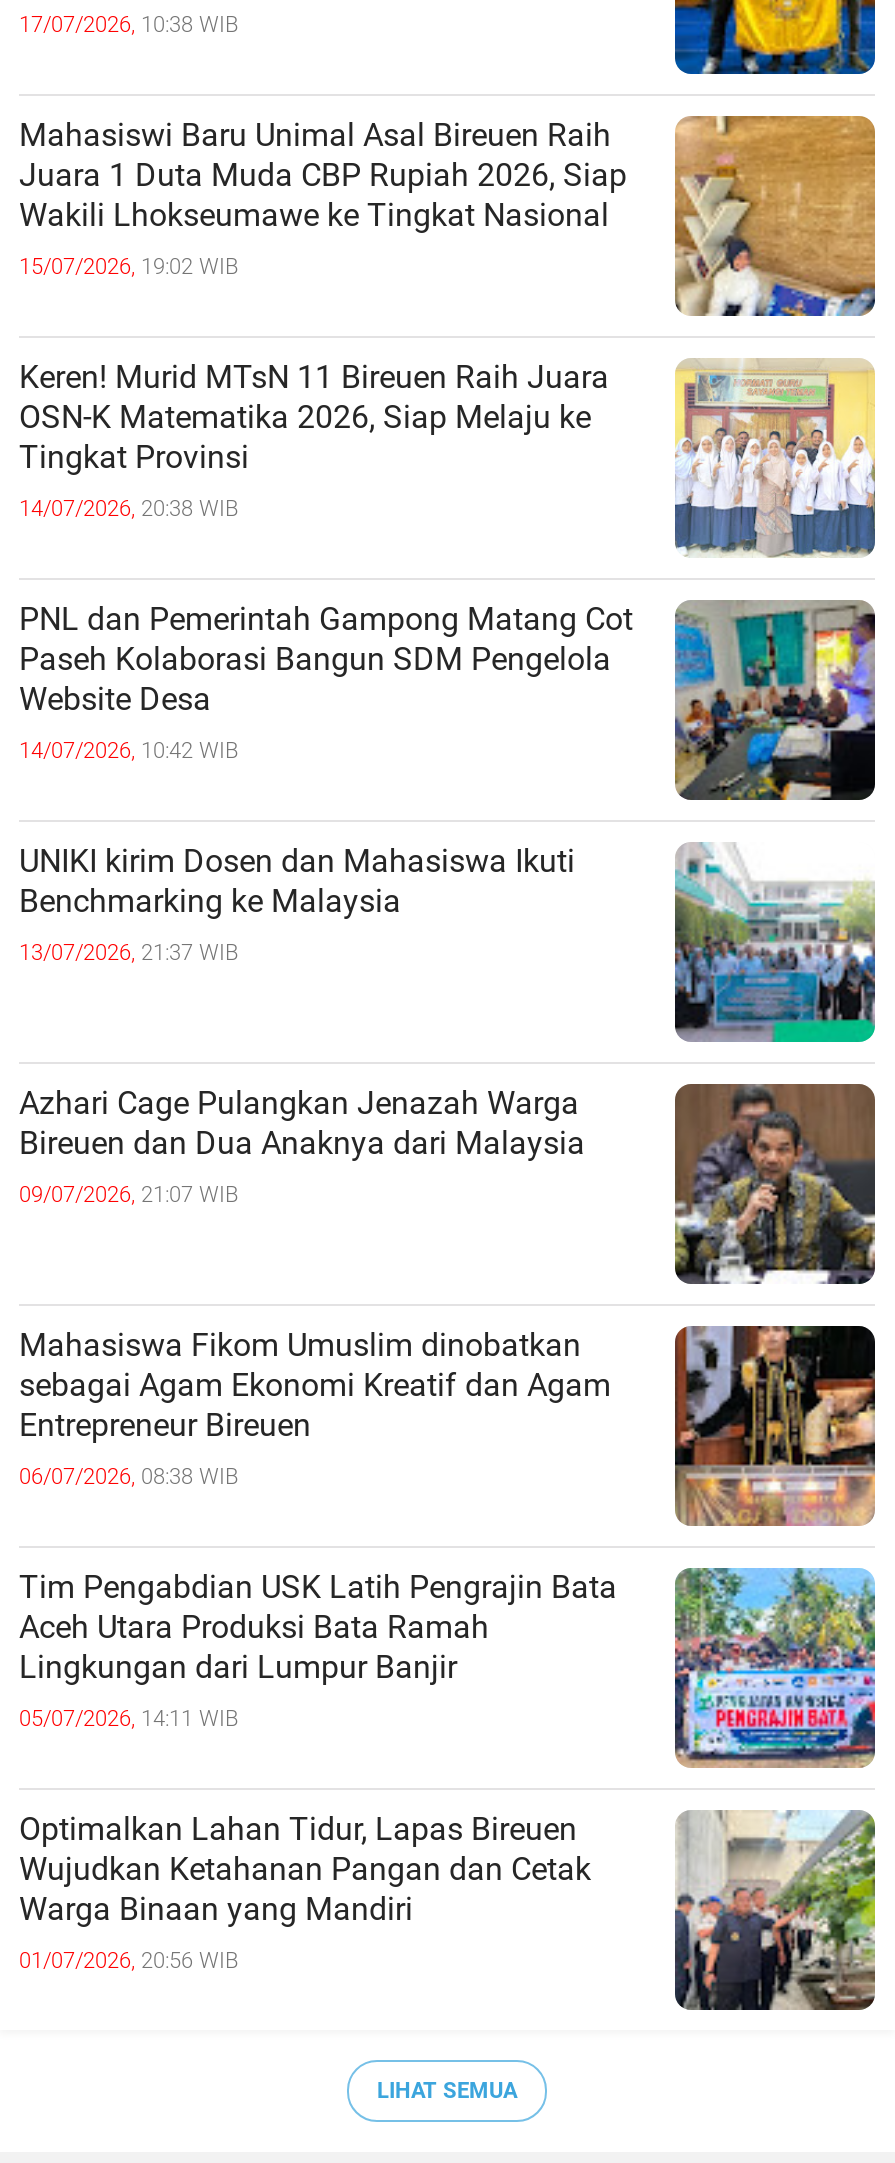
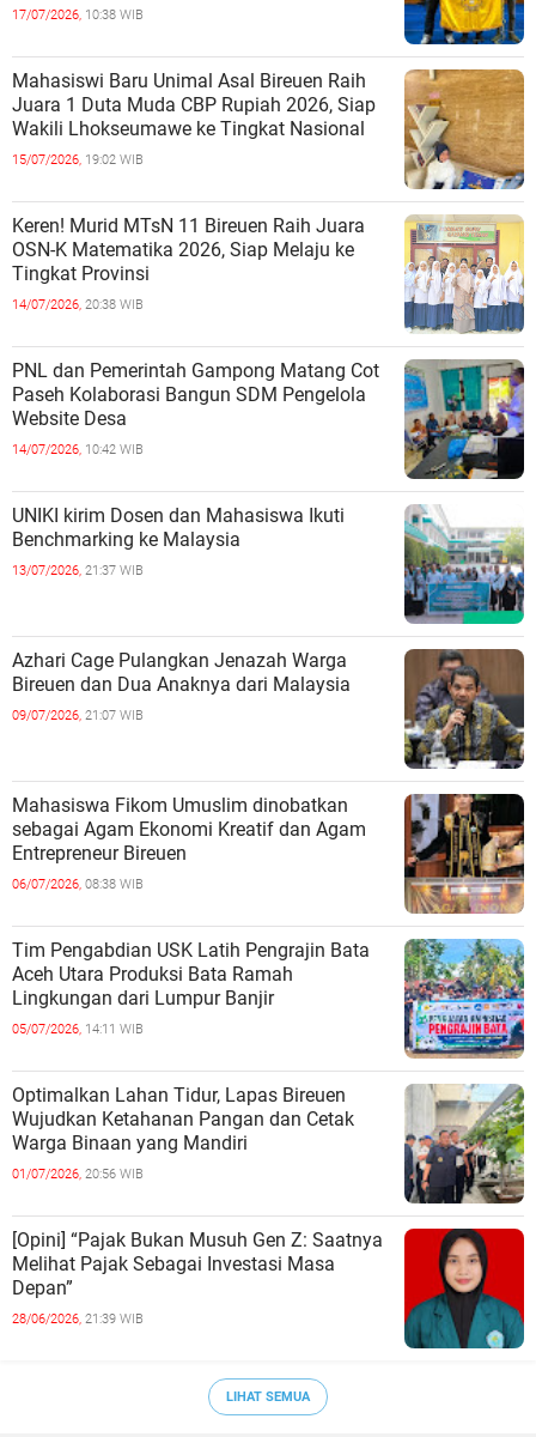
+ [image]
+ [Opini] “Pajak Bukan Musuh Gen Z: Saatnya
+ Melihat Pajak Sebagai Investasi Masa
+ Depan”
+ 28/06/2026, 21:39 WIB
